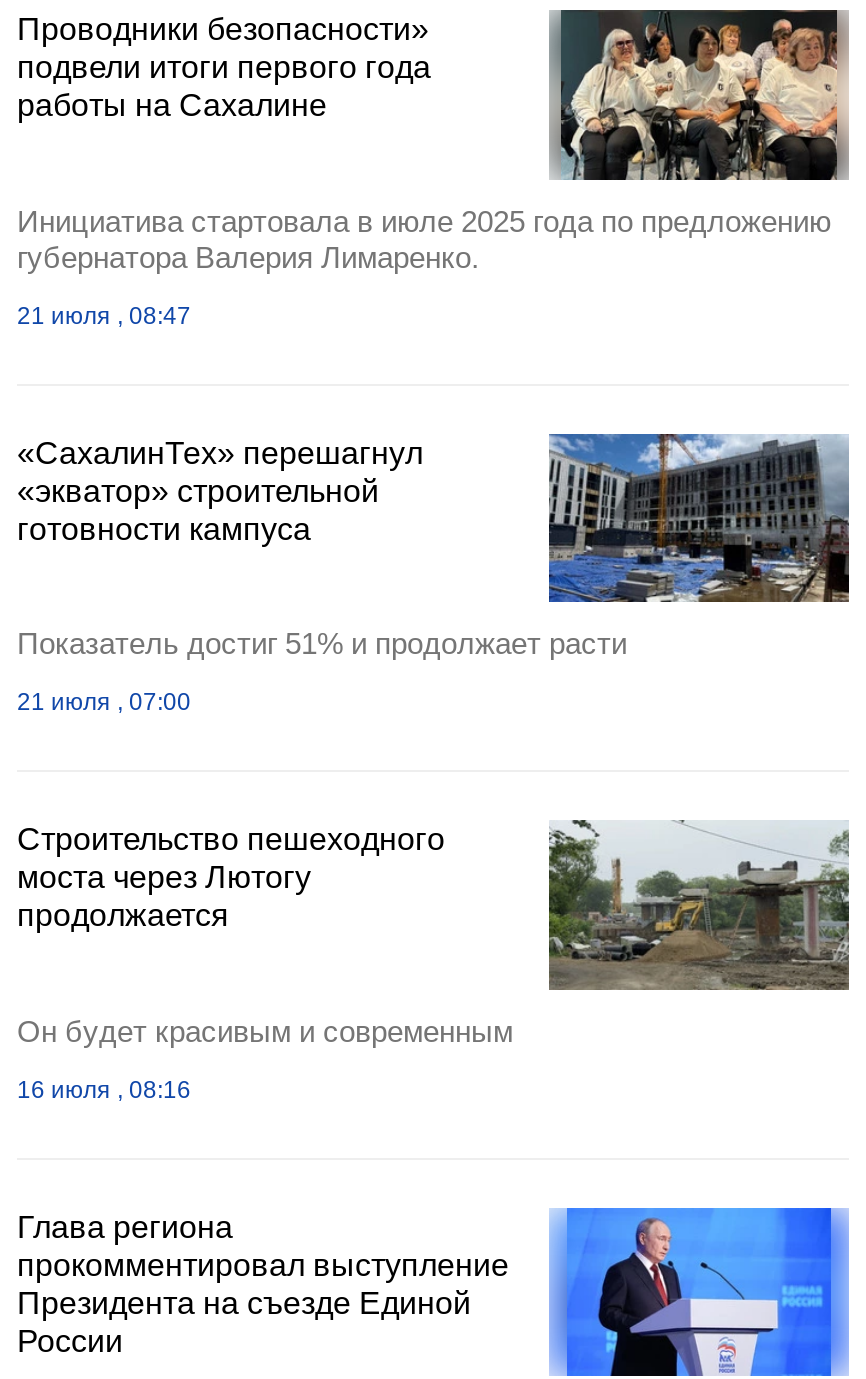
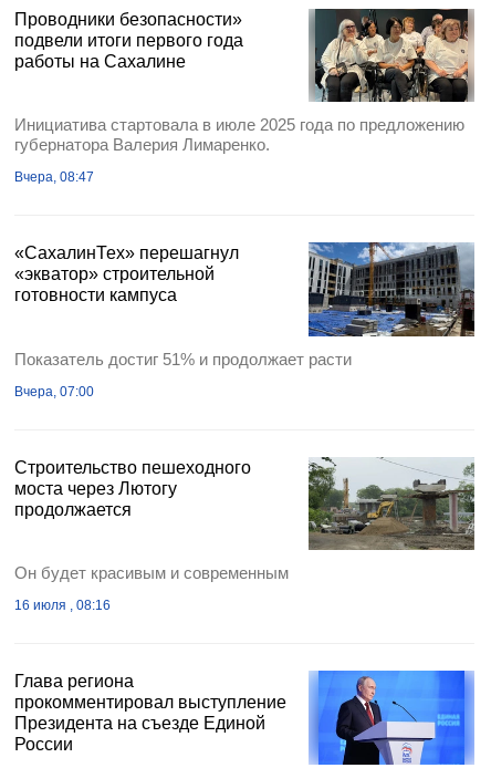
- 21 июля , 08:47
+ Вчера, 08:47

- 21 июля , 07:00
+ Вчера, 07:00
